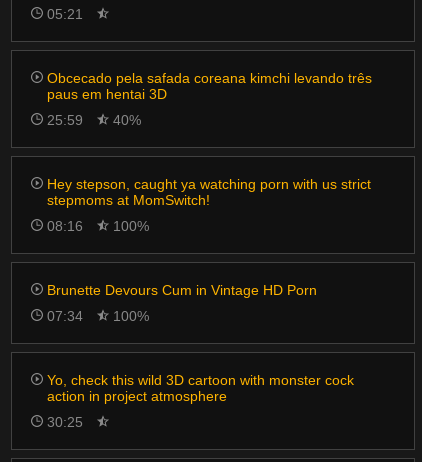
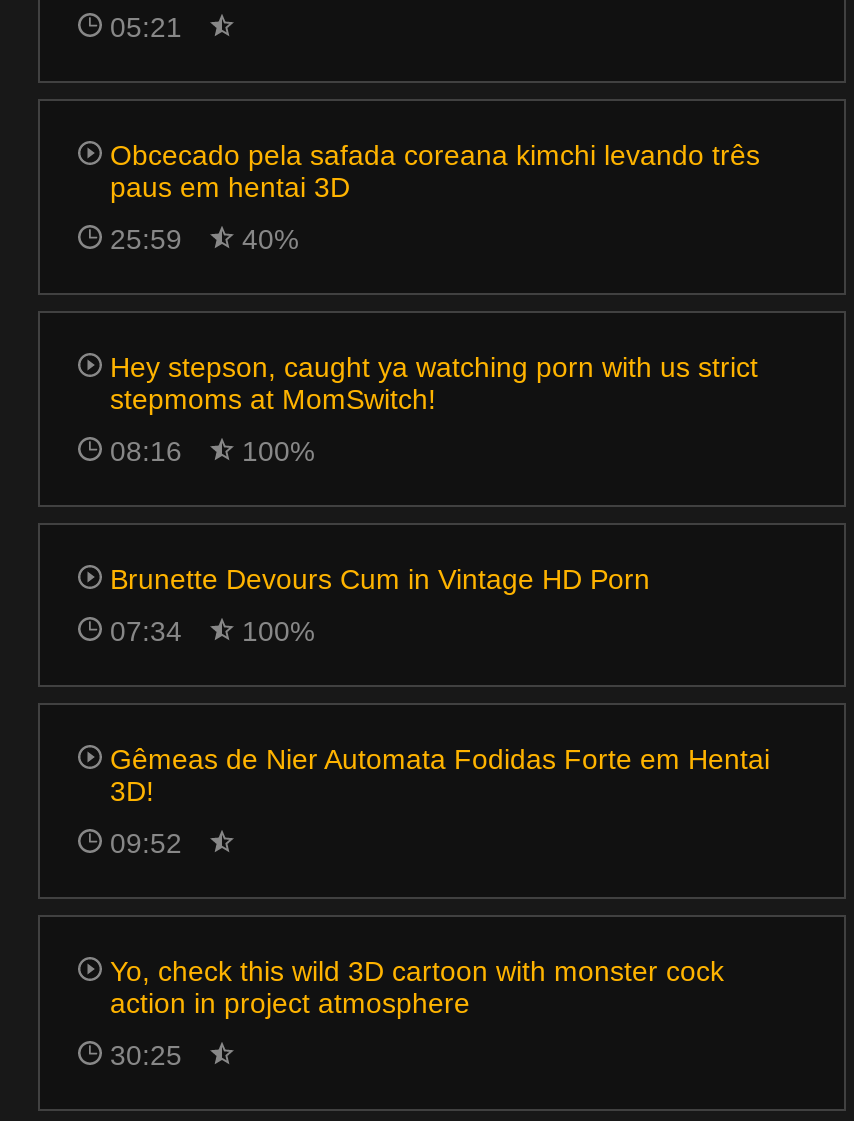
+ Gêmeas de Nier Automata Fodidas Forte em Hentai
+ 3D!
+ 09:52
